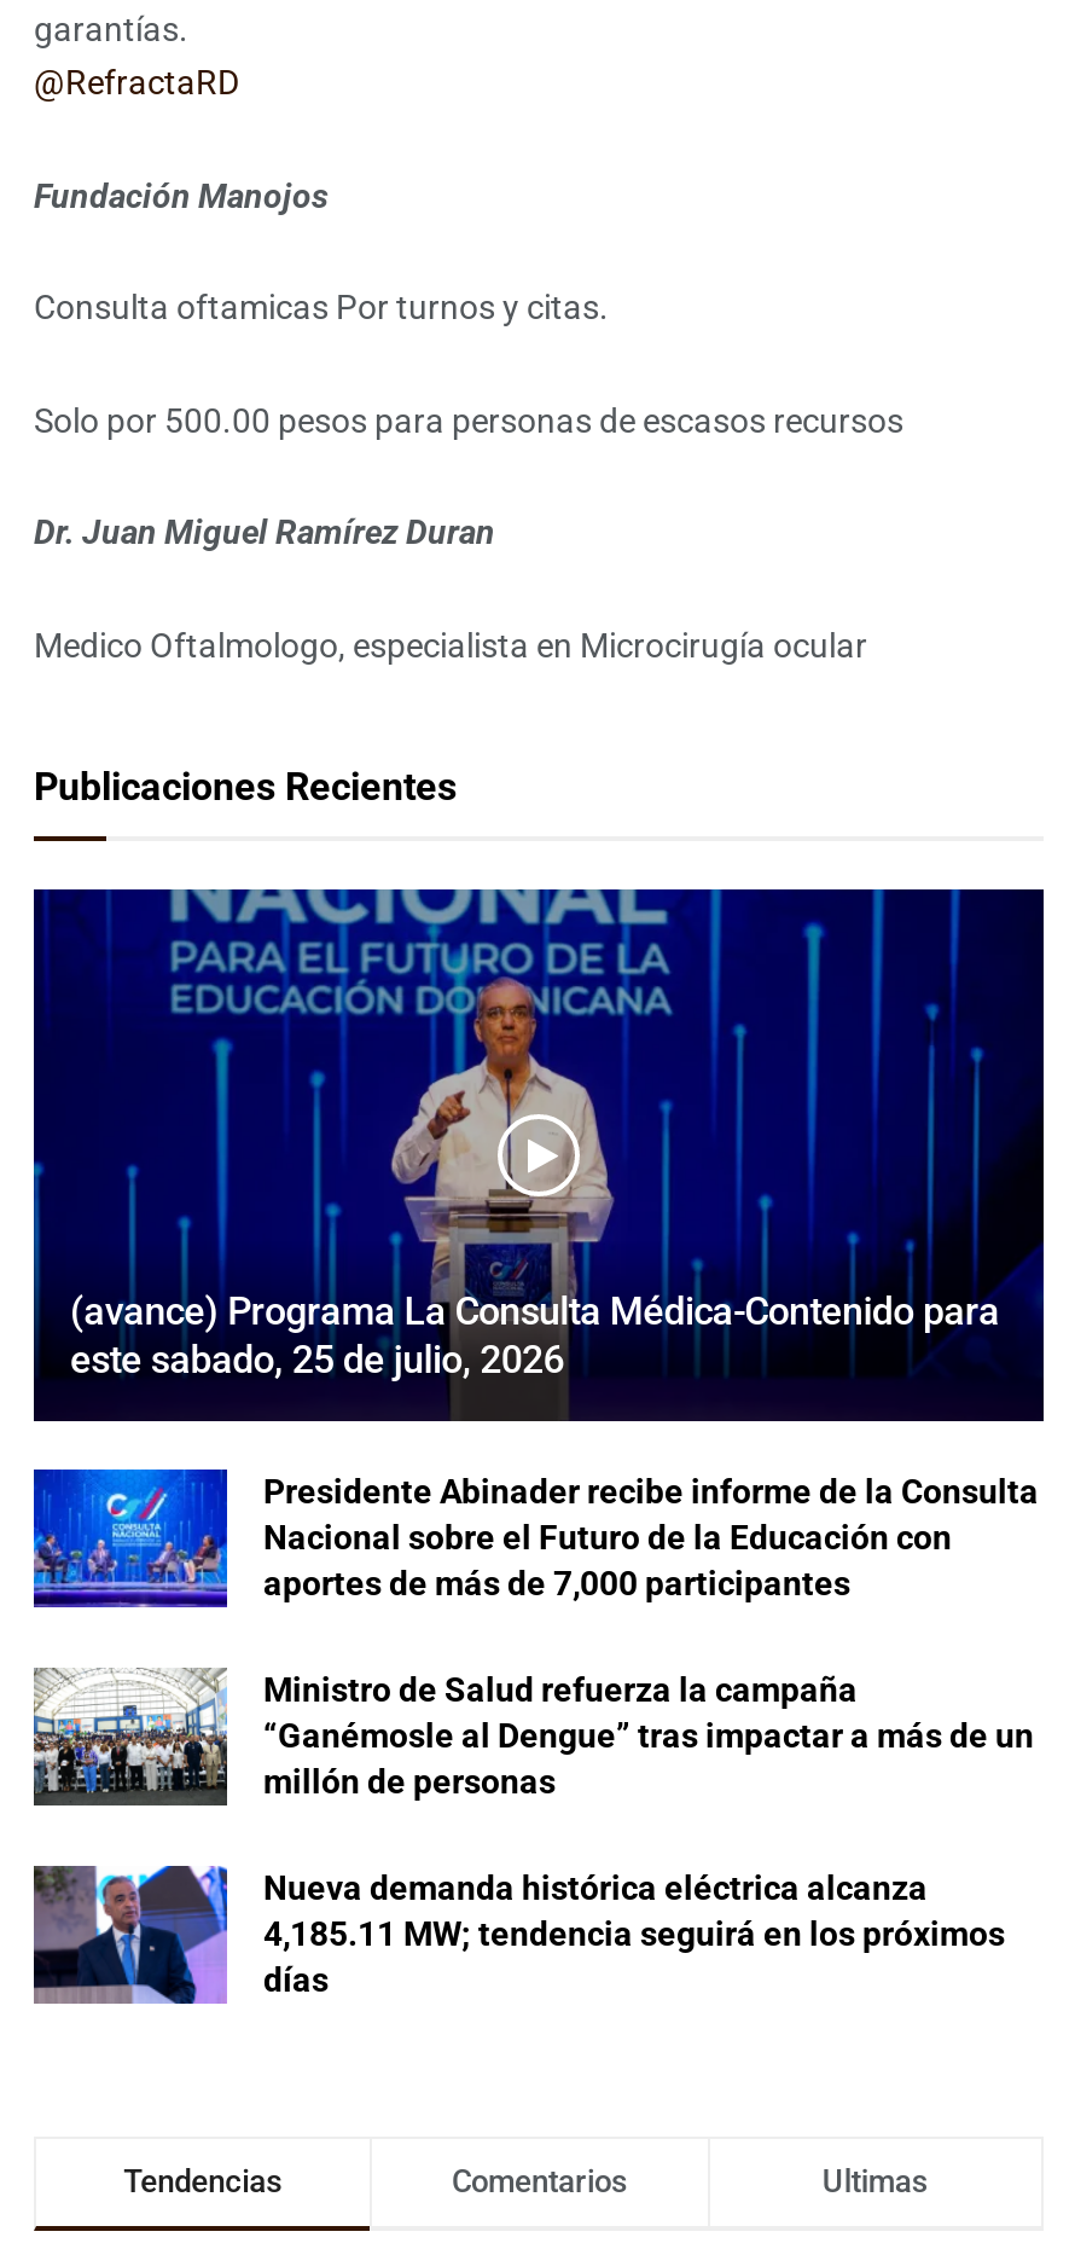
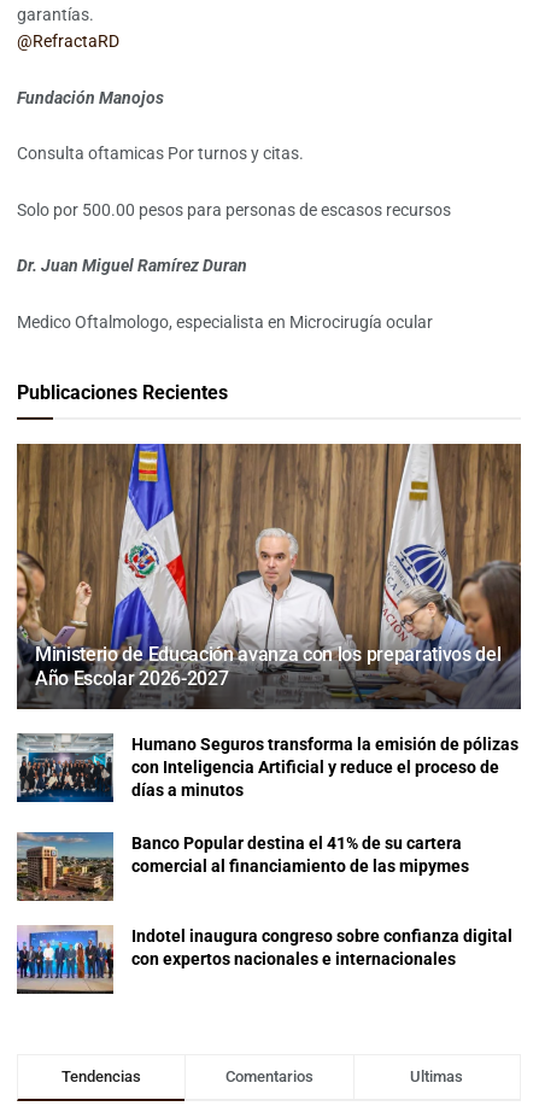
- [image]
- (avance) Programa La Consulta Médica-Contenido para
- este sabado, 25 de julio, 2026
+ [image]
+ Ministerio de Educación avanza con los preparativos del
+ Año Escolar 2026-2027

- [image]
- Presidente Abinader recibe informe de la Consulta
- Nacional sobre el Futuro de la Educación con
- aportes de más de 7,000 participantes
+ [image]
+ Humano Seguros transforma la emisión de pólizas
+ con Inteligencia Artificial y reduce el proceso de
+ días a minutos

- [image]
- Ministro de Salud refuerza la campaña
- “Ganémosle al Dengue” tras impactar a más de un
- millón de personas
+ [image]
+ Banco Popular destina el 41% de su cartera
+ comercial al financiamiento de las mipymes

- [image]
- Nueva demanda histórica eléctrica alcanza
- 4,185.11 MW; tendencia seguirá en los próximos
- días
+ [image]
+ Indotel inaugura congreso sobre confianza digital
+ con expertos nacionales e internacionales
